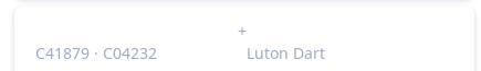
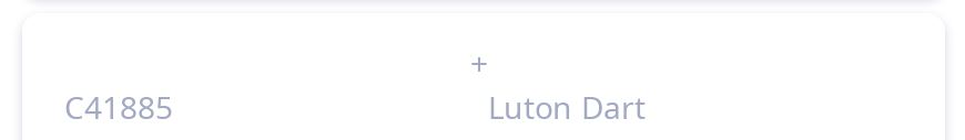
- C41879 · C04232
+ C41885
